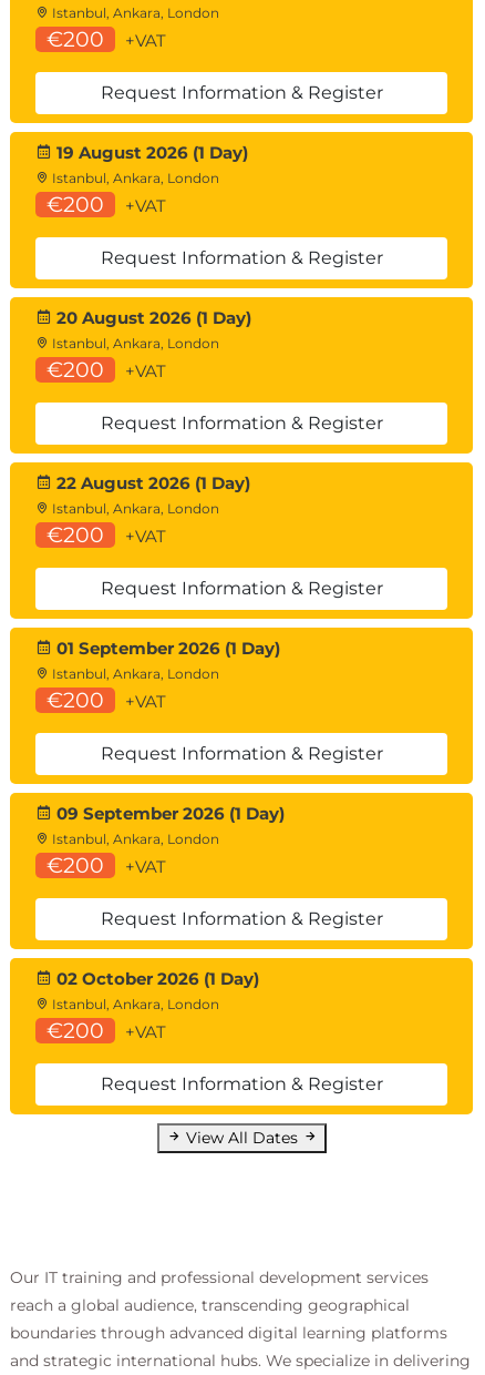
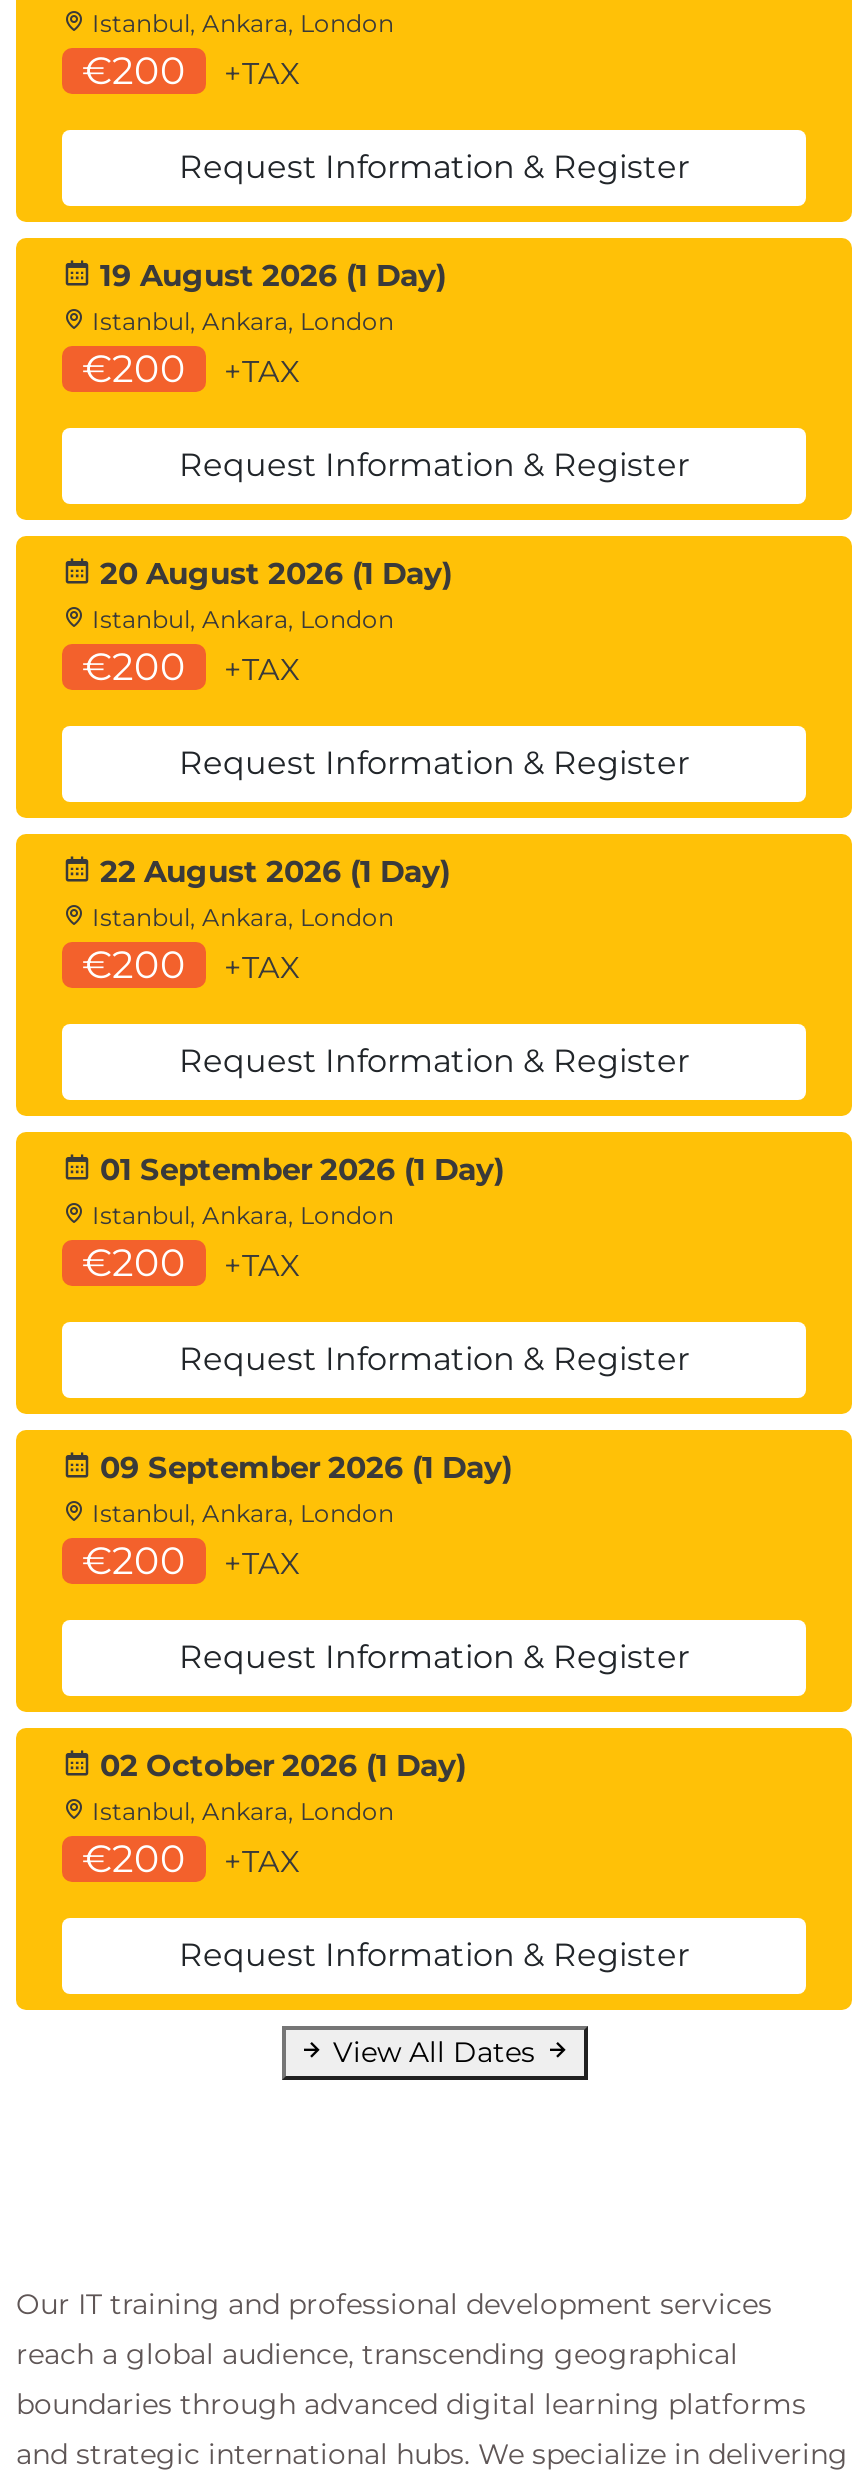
- +VAT
+ +TAX

- +VAT
+ +TAX

- +VAT
+ +TAX

- +VAT
+ +TAX

- +VAT
+ +TAX

- +VAT
+ +TAX

- +VAT
+ +TAX
